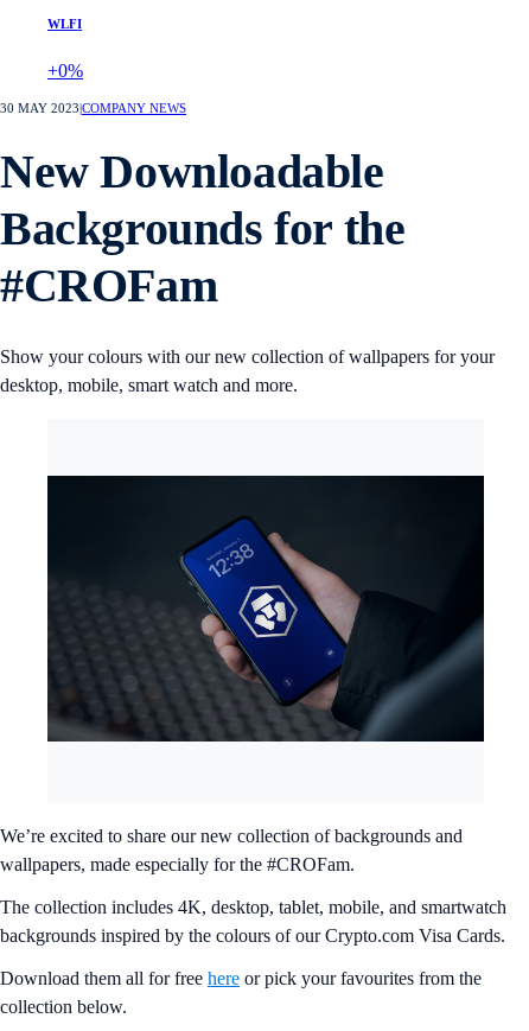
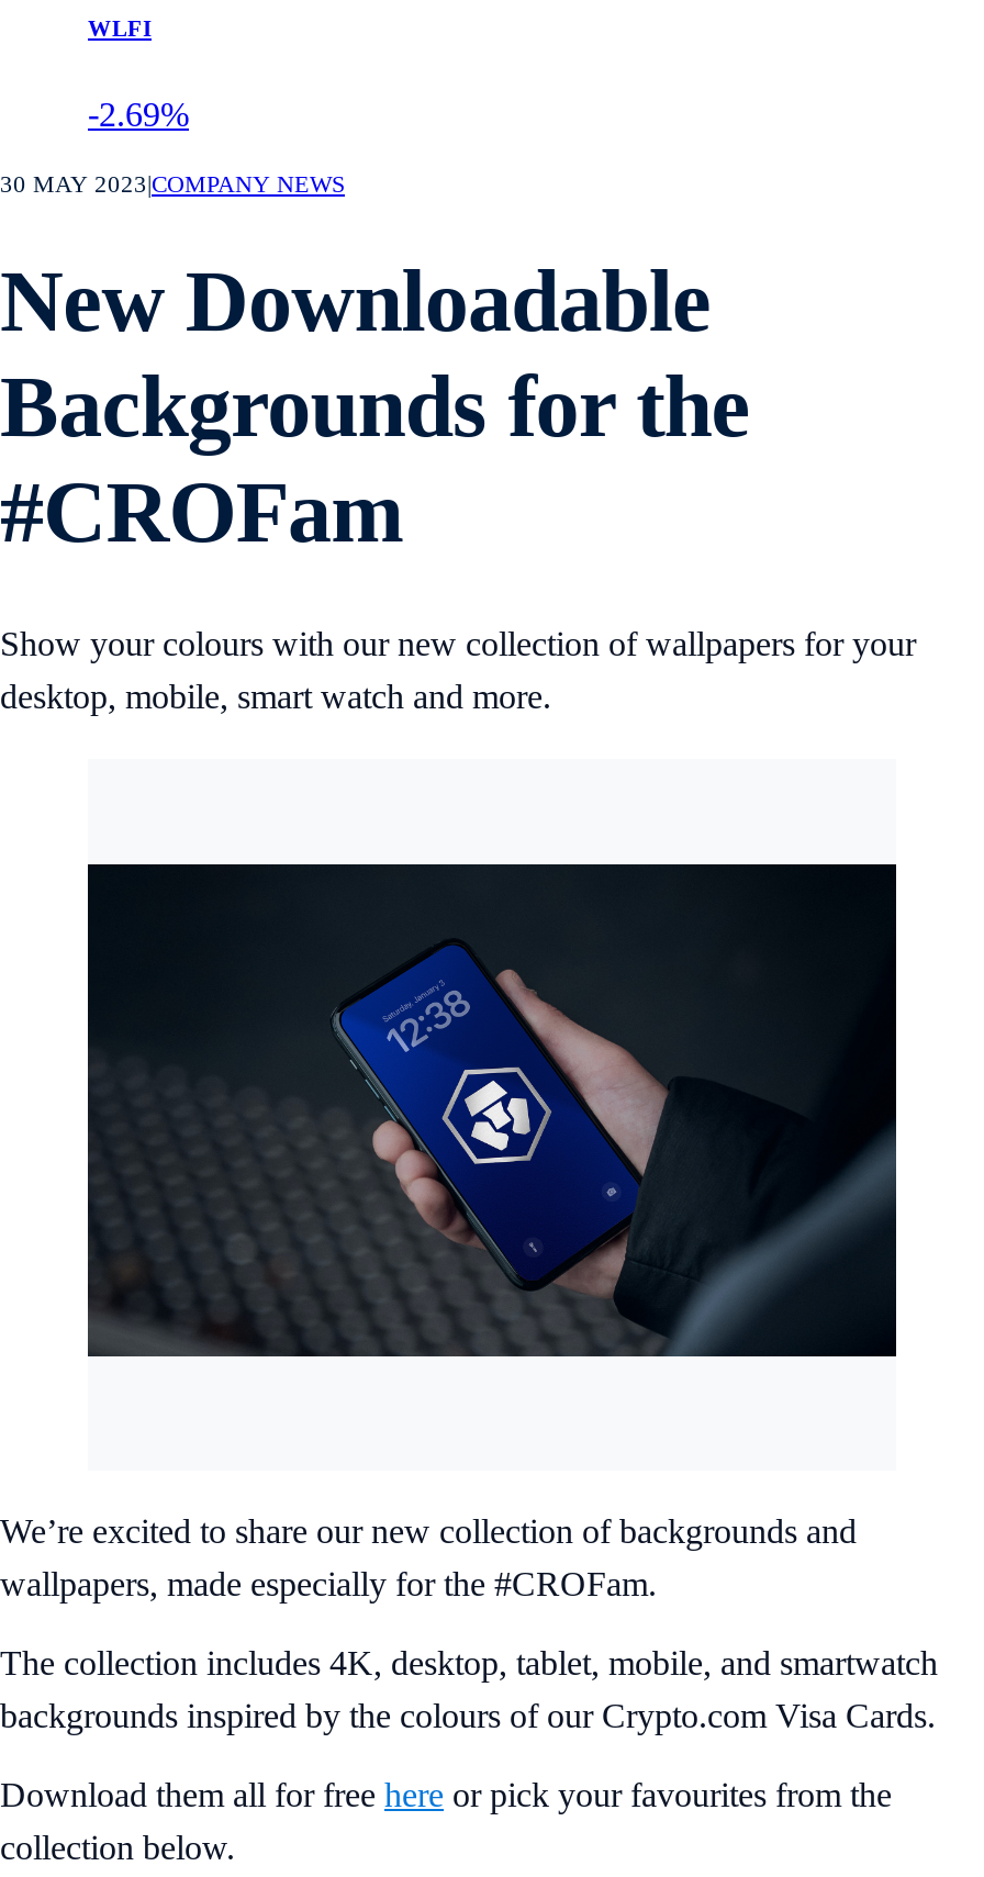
- +0%
+ -2.69%
